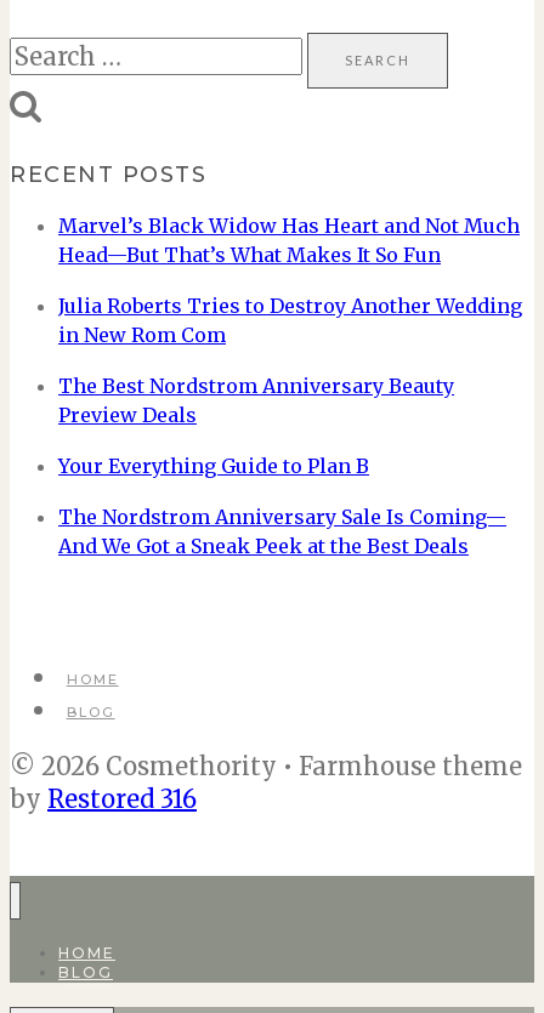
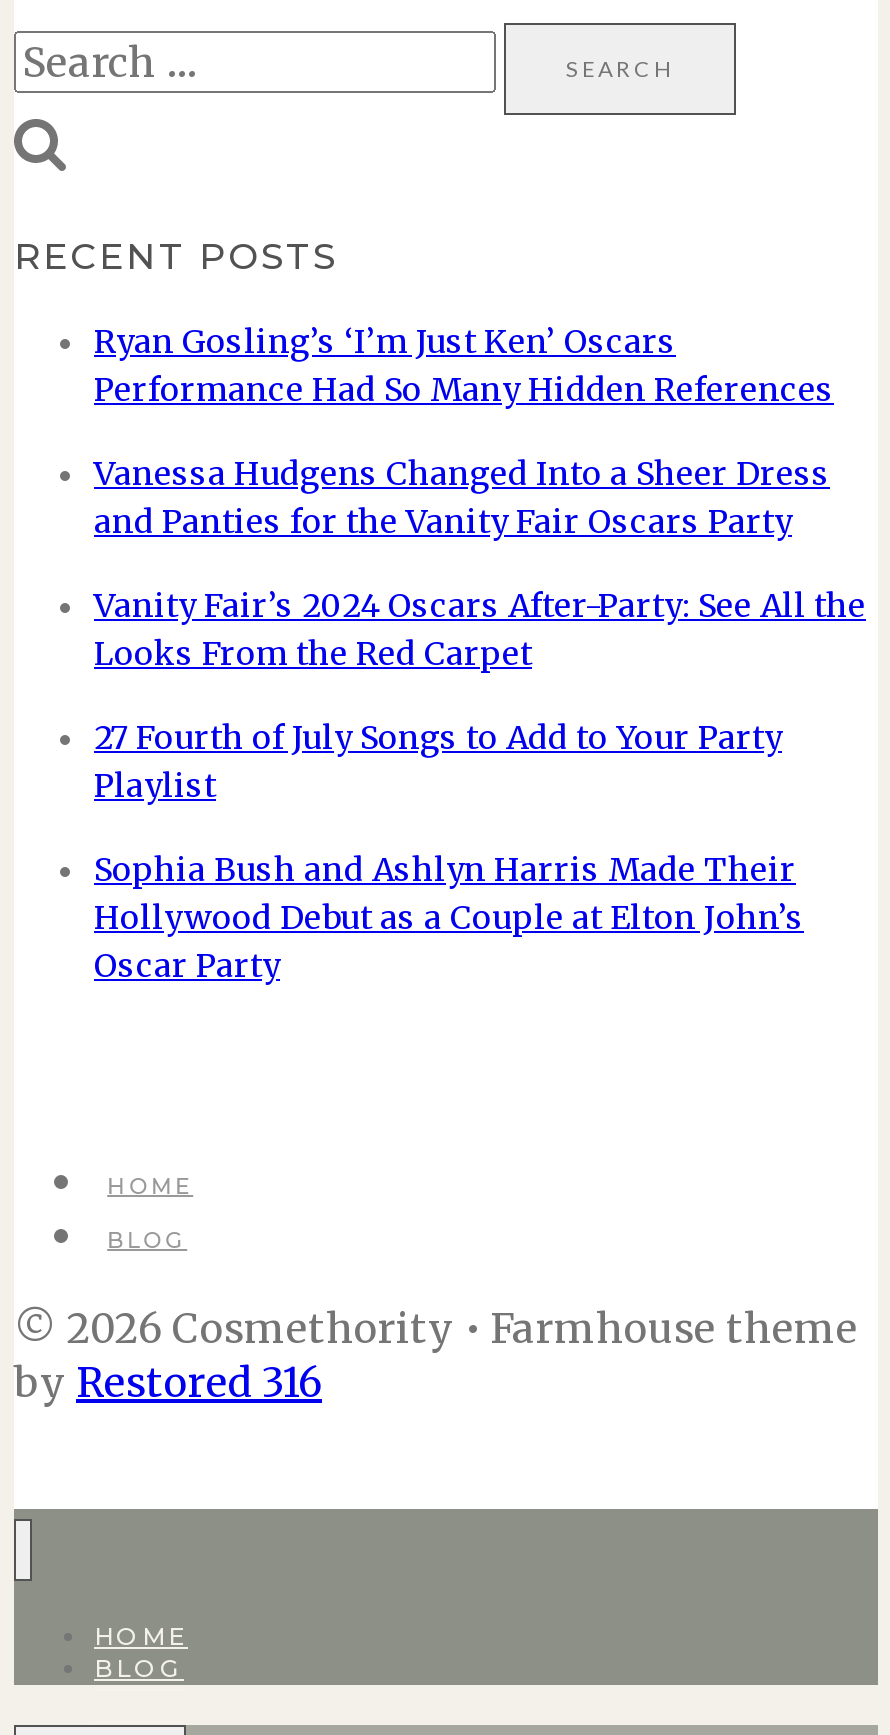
- Marvel’s Black Widow Has Heart and Not Much
- Head—But That’s What Makes It So Fun
+ Ryan Gosling’s ‘I’m Just Ken’ Oscars
+ Performance Had So Many Hidden References

- Julia Roberts Tries to Destroy Another Wedding
- in New Rom Com
+ Vanessa Hudgens Changed Into a Sheer Dress
+ and Panties for the Vanity Fair Oscars Party

- The Best Nordstrom Anniversary Beauty
- Preview Deals
+ Vanity Fair’s 2024 Oscars After-Party: See All the
+ Looks From the Red Carpet

- Your Everything Guide to Plan B
+ 27 Fourth of July Songs to Add to Your Party
+ Playlist

- The Nordstrom Anniversary Sale Is Coming—
- And We Got a Sneak Peek at the Best Deals
+ Sophia Bush and Ashlyn Harris Made Their
+ Hollywood Debut as a Couple at Elton John’s
+ Oscar Party
